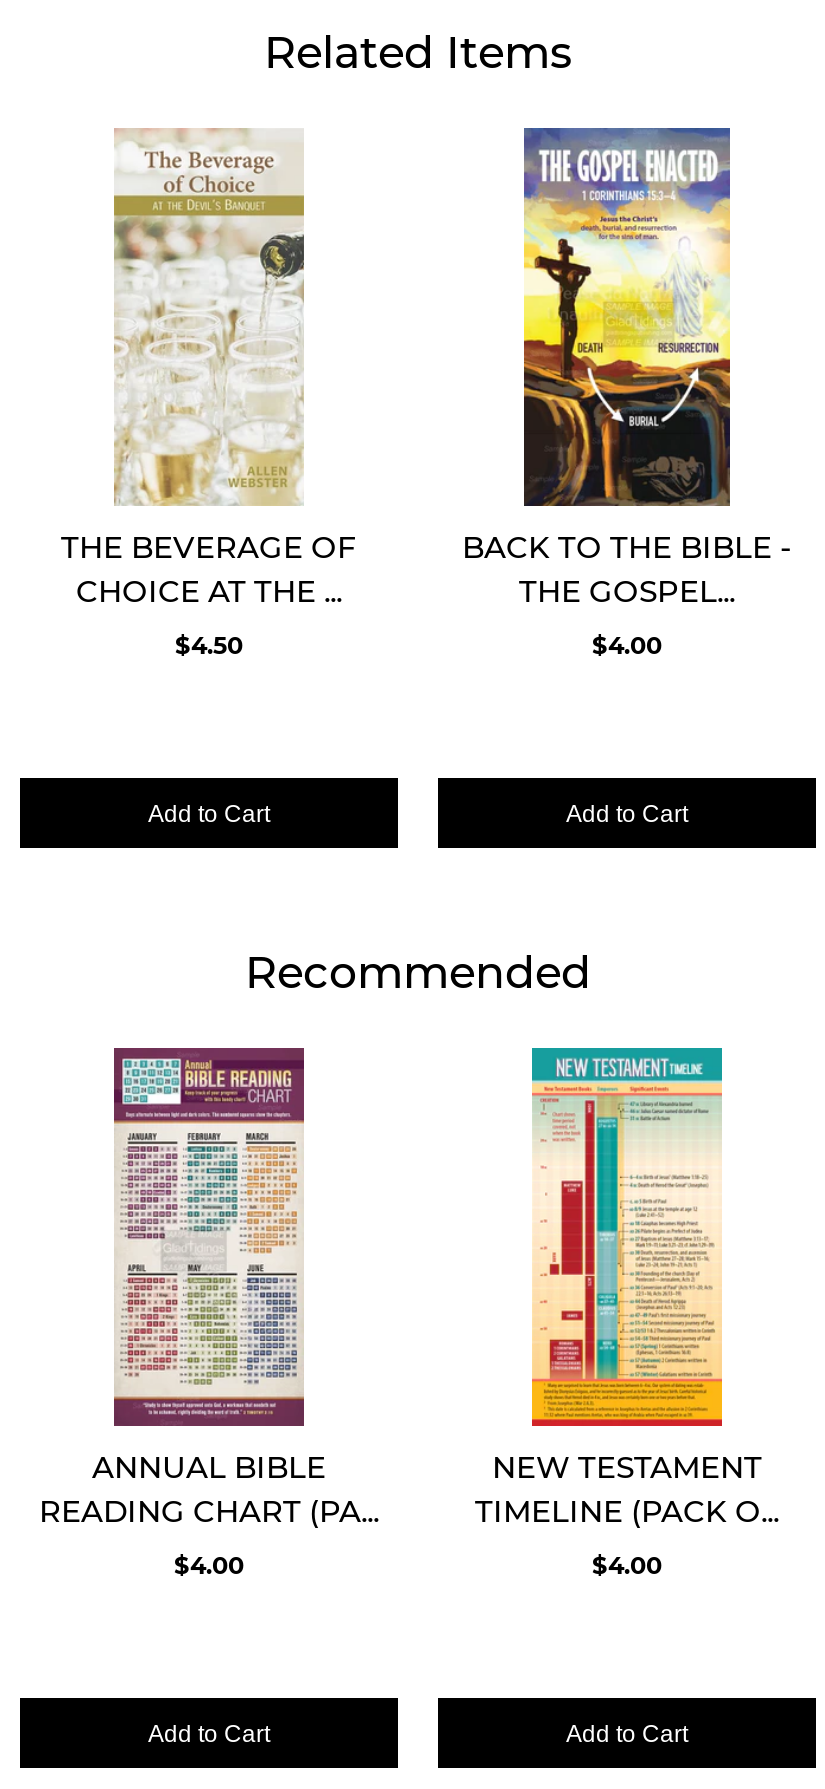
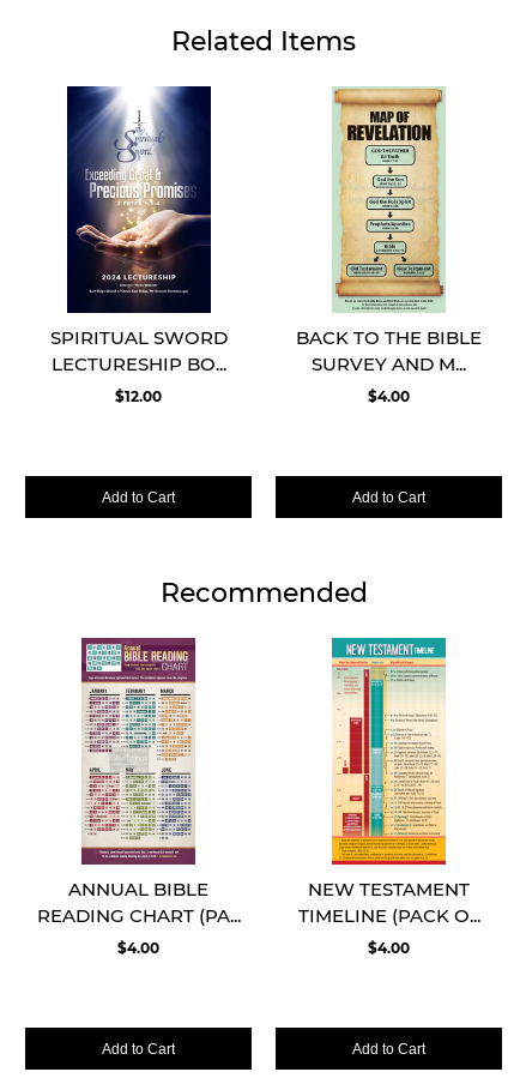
- [image]
- THE BEVERAGE OF
- CHOICE AT THE ...
+ [image]
+ SPIRITUAL SWORD
+ LECTURESHIP BO...

- [image]
- BACK TO THE BIBLE -
- THE GOSPEL...
+ [image]
+ BACK TO THE BIBLE
+ SURVEY AND M...

- $4.50
+ $12.00
